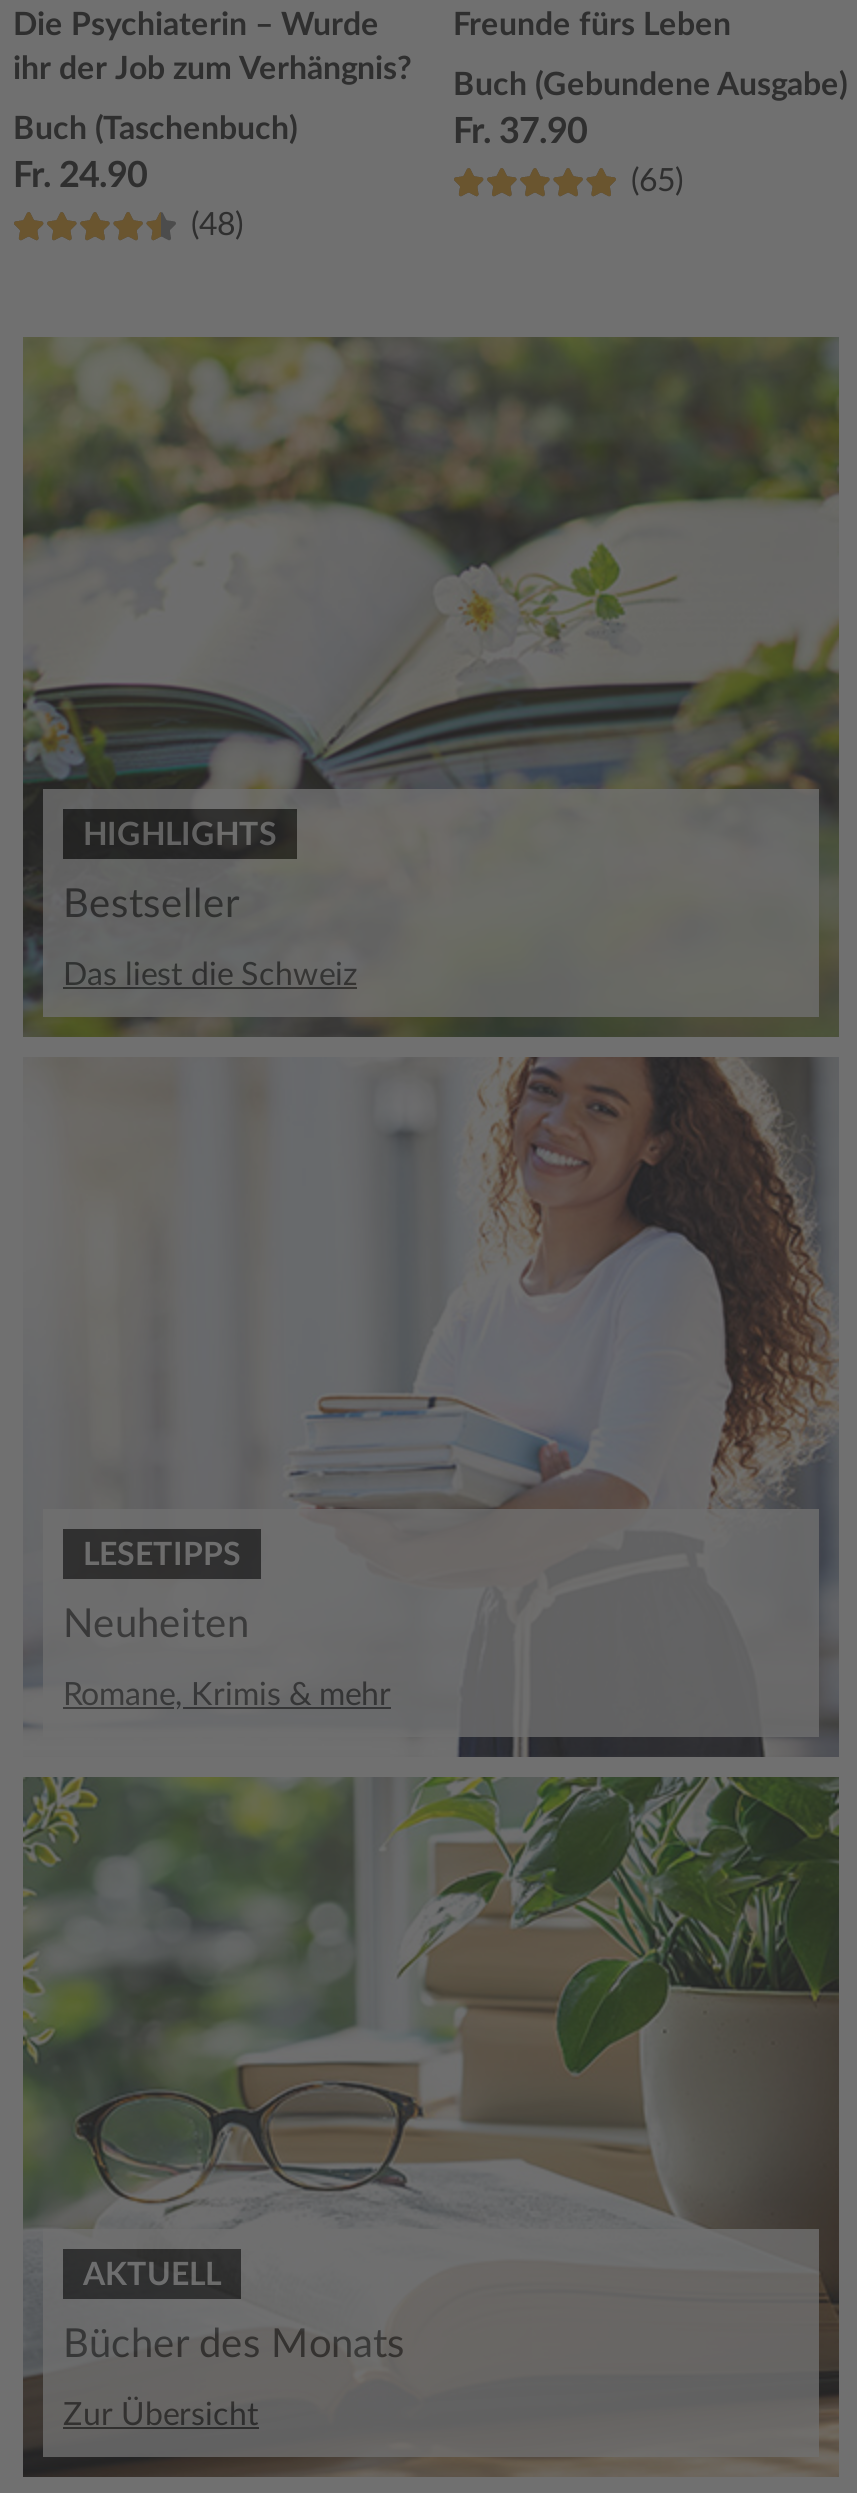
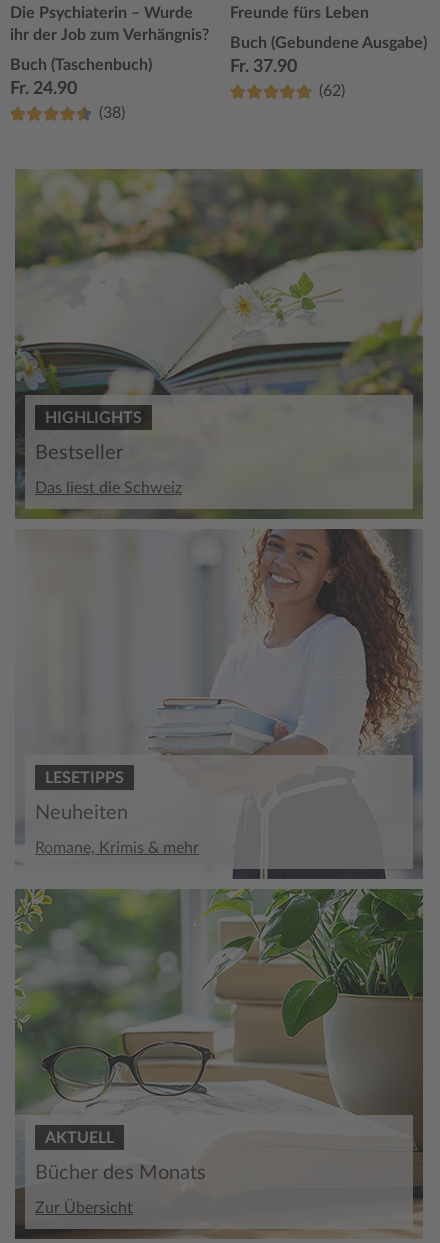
- (65)
+ (62)

- (48)
+ (38)
